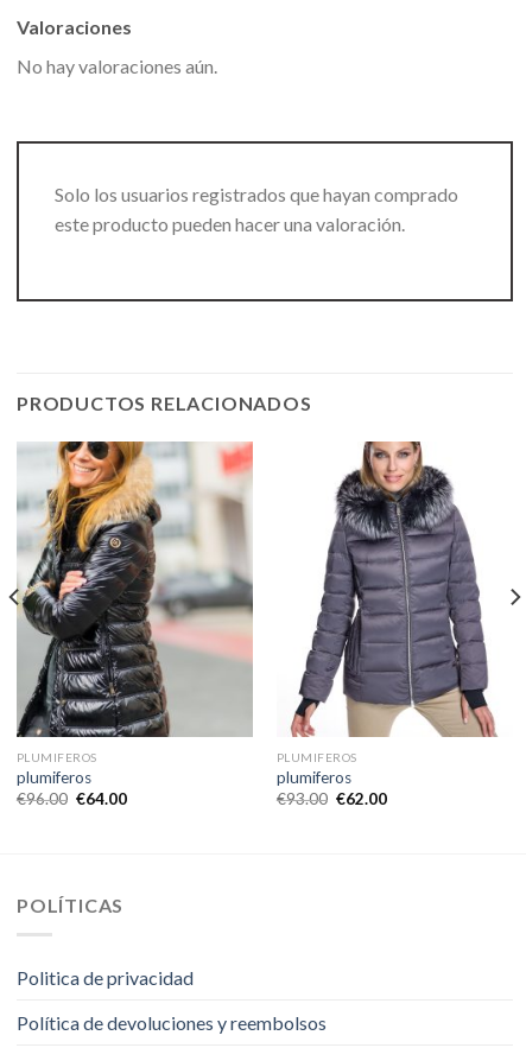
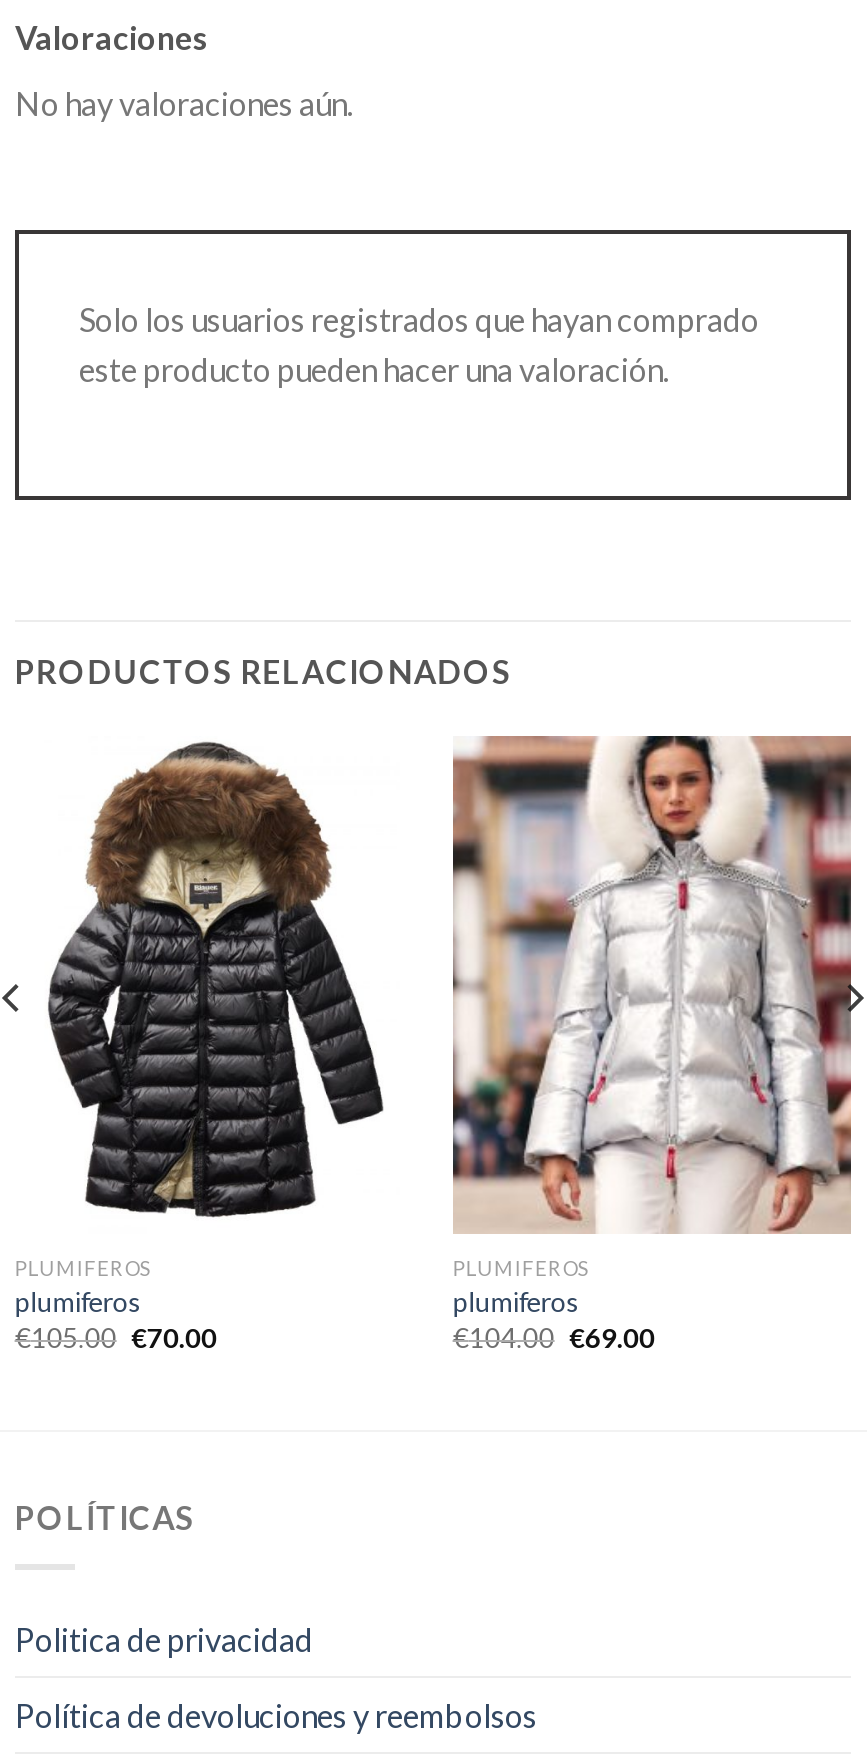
- [image]
+ [image]

- [image]
+ [image]

- €96.00 €64.00
+ €105.00 €70.00

- €93.00 €62.00
+ €104.00 €69.00
